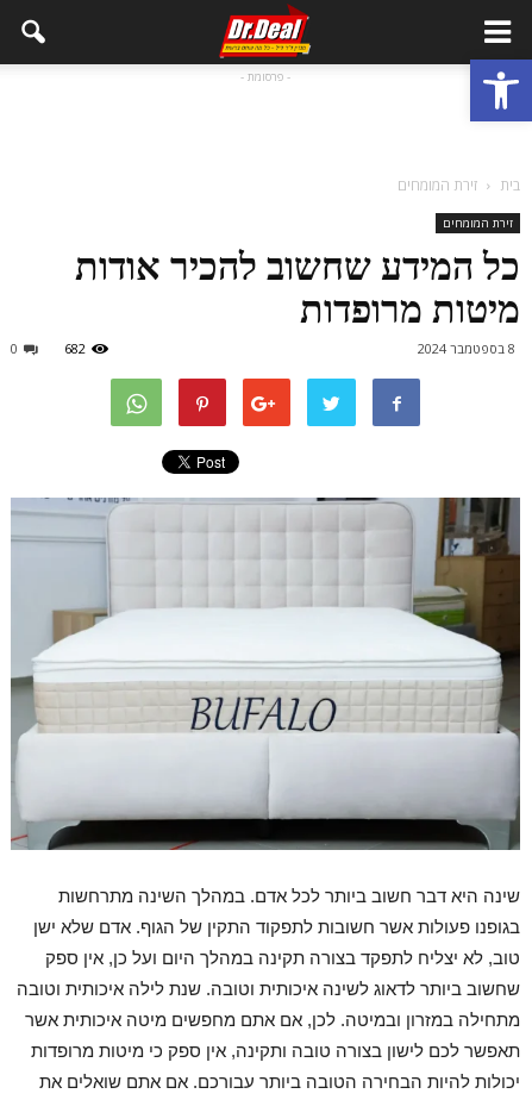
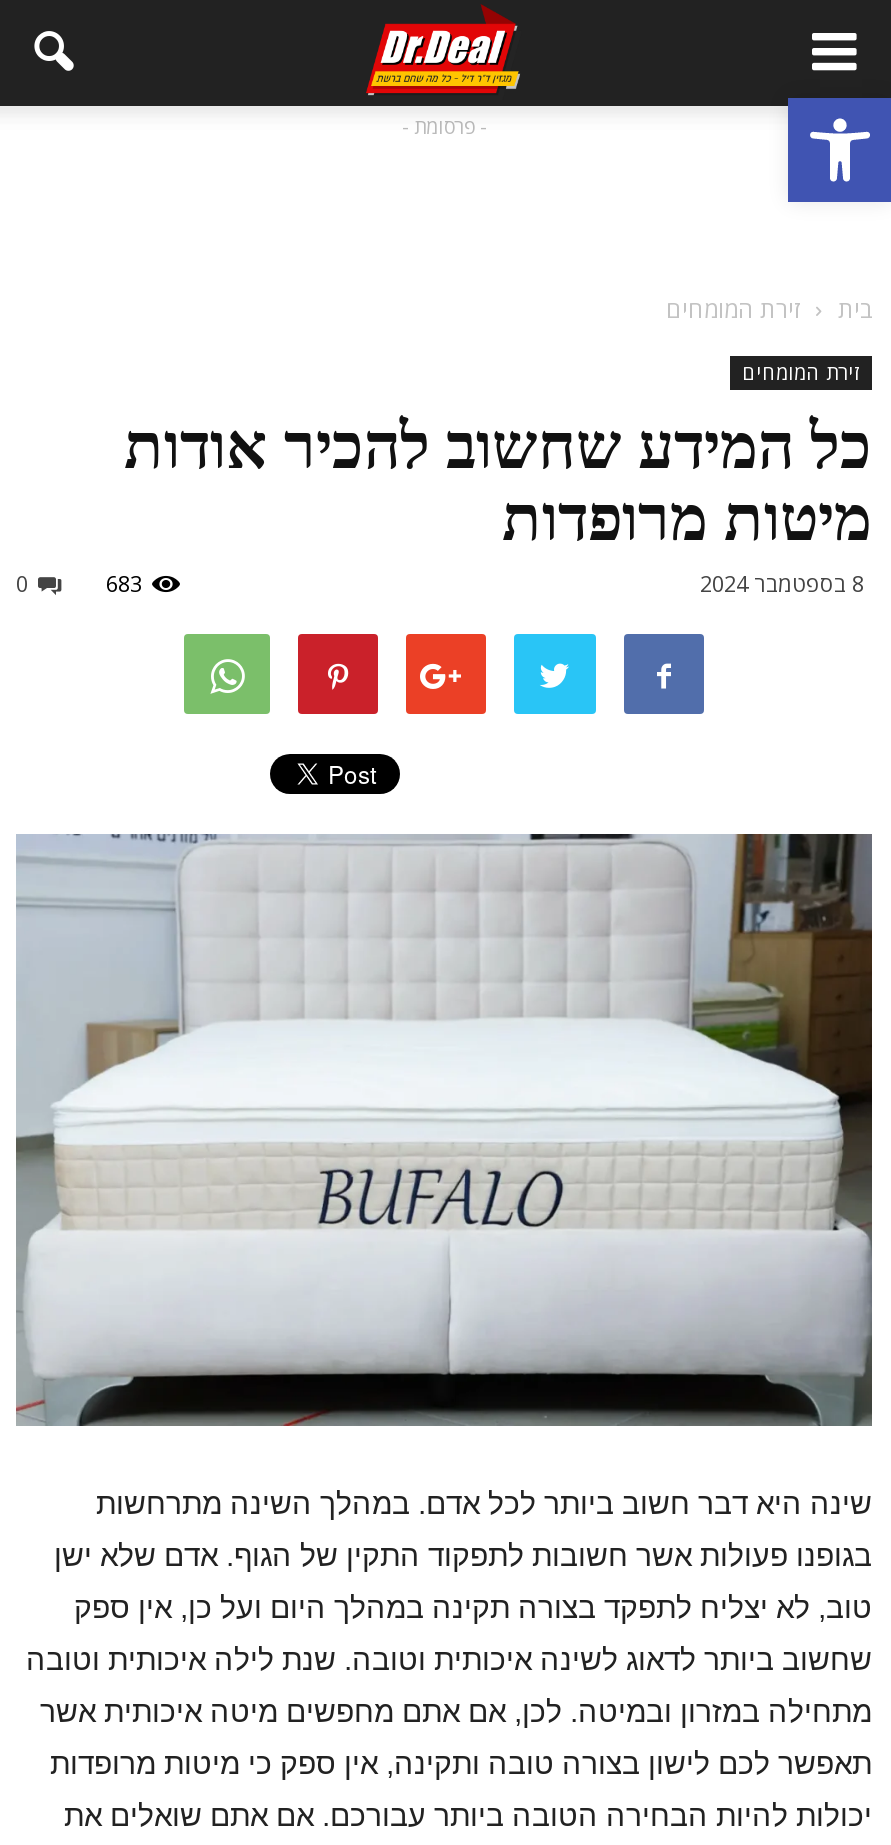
- 682
+ 683
